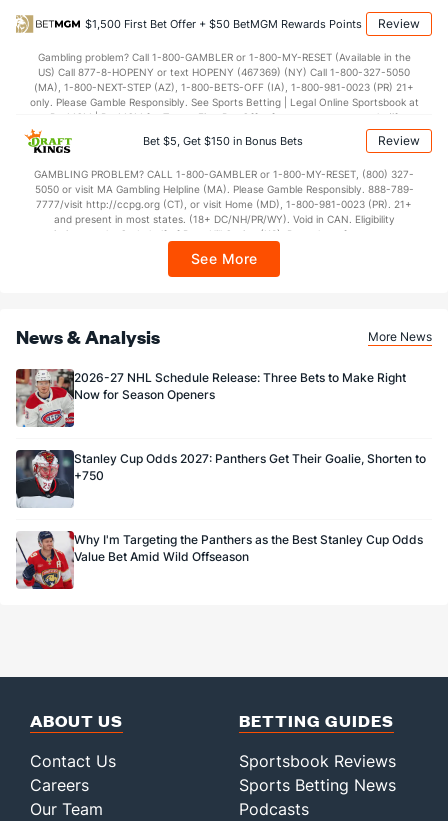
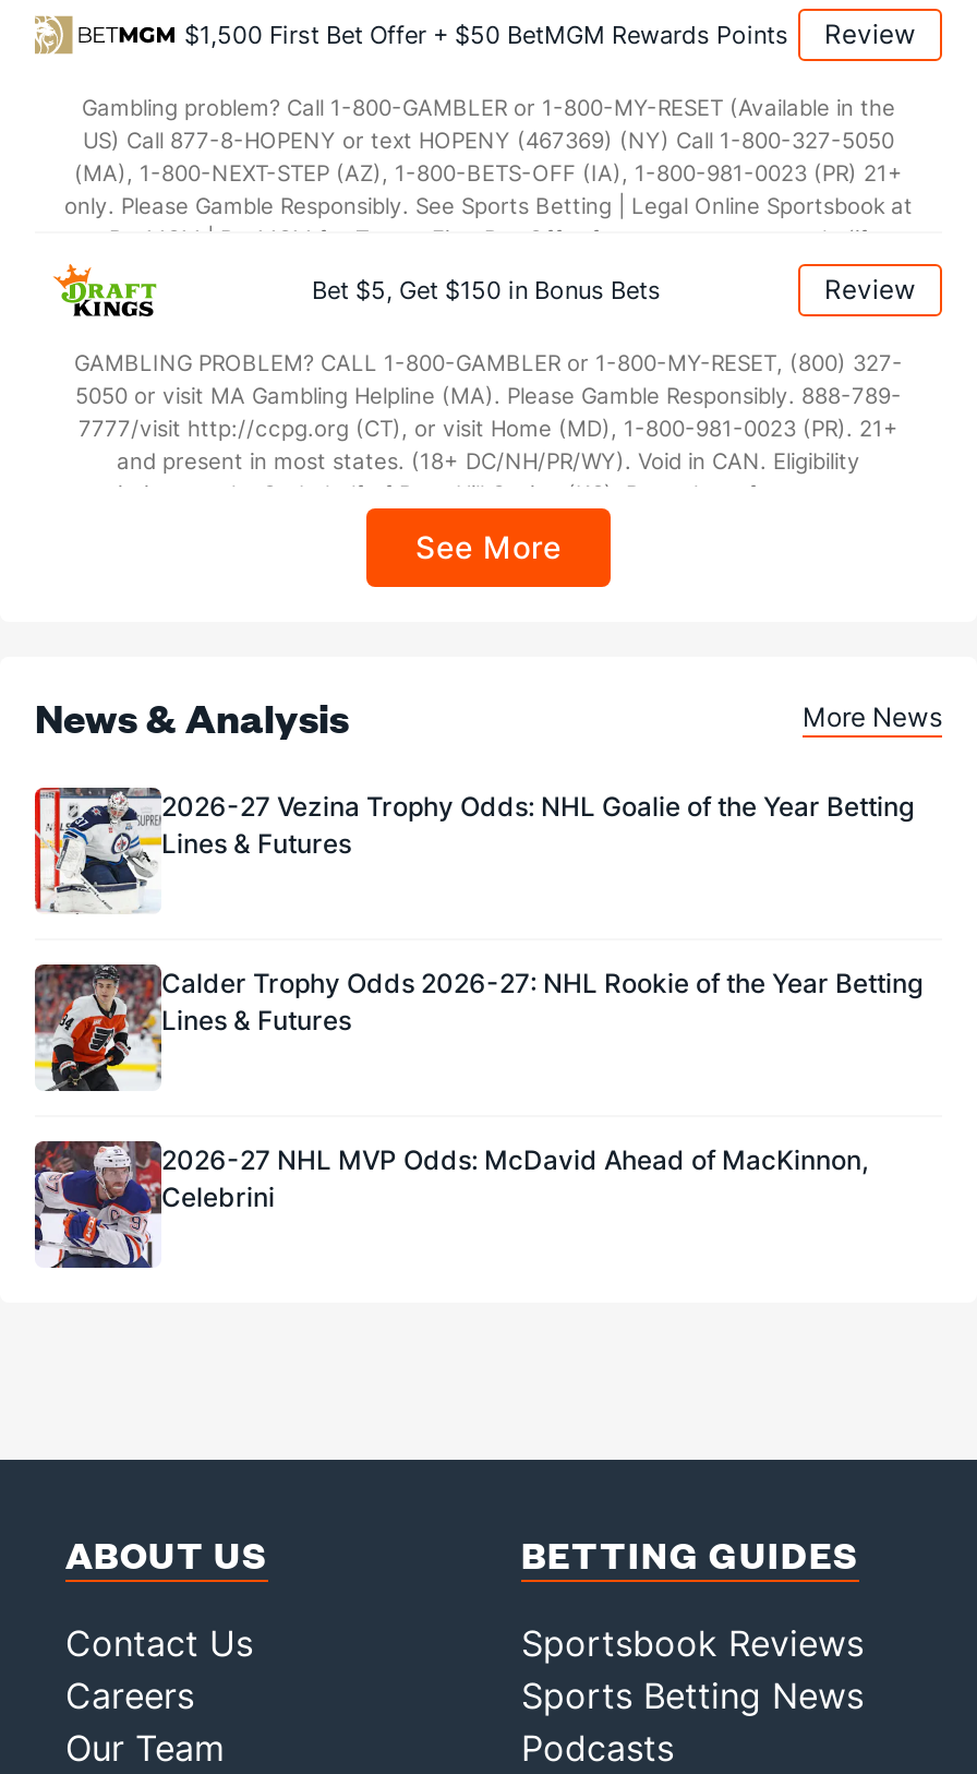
- [image]
- 2026-27 NHL Schedule Release: Three Bets to Make Right
- Now for Season Openers
+ [image]
+ 2026-27 Vezina Trophy Odds: NHL Goalie of the Year Betting
+ Lines & Futures

- [image]
- Stanley Cup Odds 2027: Panthers Get Their Goalie, Shorten to
- +750
+ [image]
+ Calder Trophy Odds 2026-27: NHL Rookie of the Year Betting
+ Lines & Futures

- [image]
- Why I'm Targeting the Panthers as the Best Stanley Cup Odds
- Value Bet Amid Wild Offseason
+ [image]
+ 2026-27 NHL MVP Odds: McDavid Ahead of MacKinnon,
+ Celebrini
